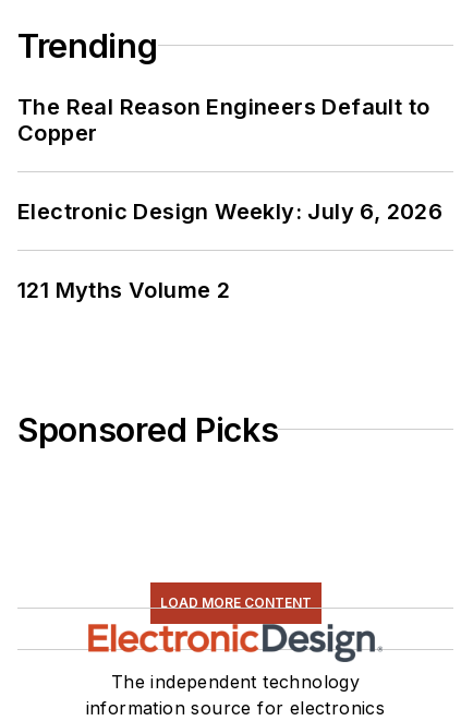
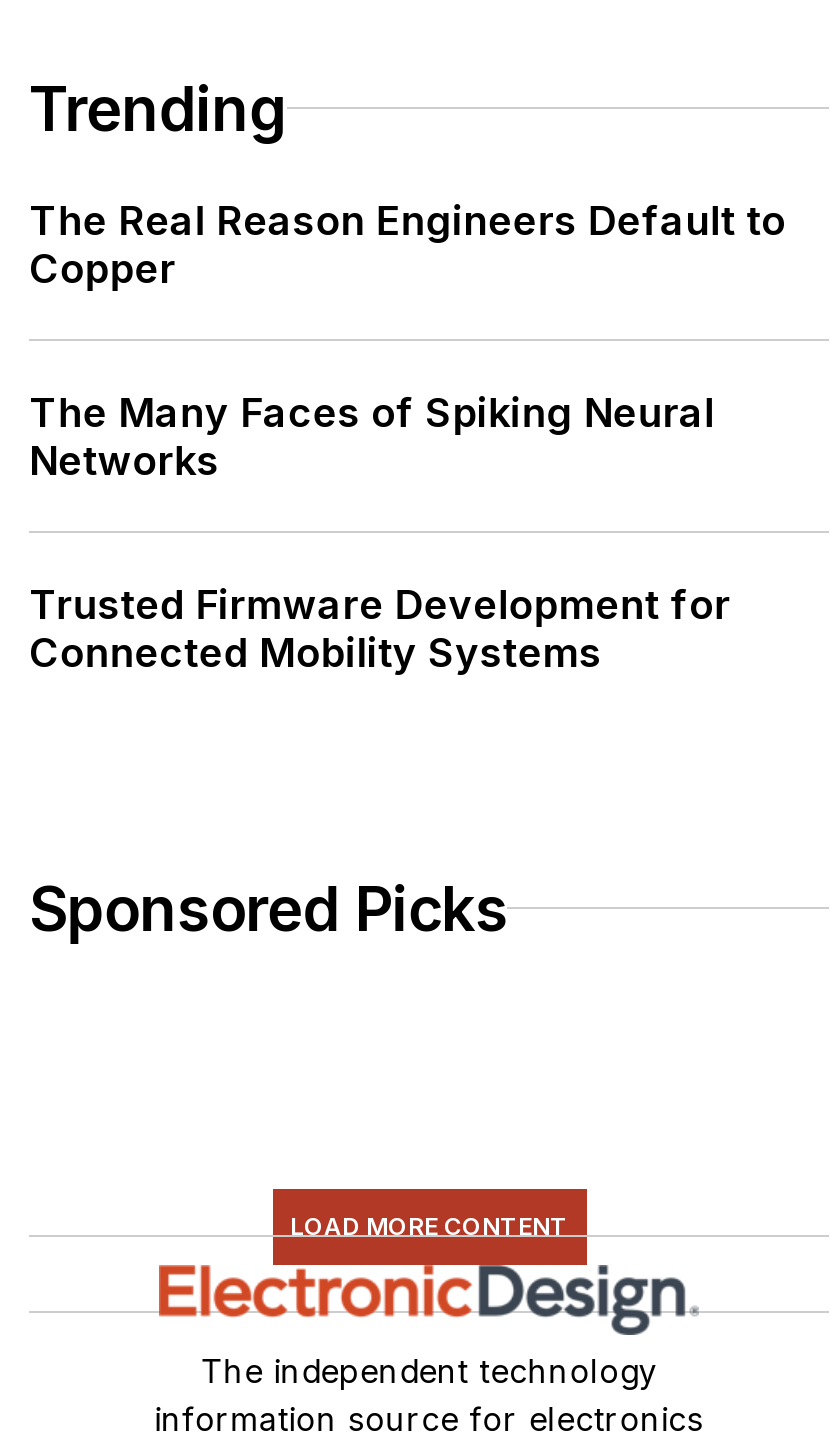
- Electronic Design Weekly: July 6, 2026
+ The Many Faces of Spiking Neural
+ Networks

- 121 Myths Volume 2
+ Trusted Firmware Development for
+ Connected Mobility Systems
